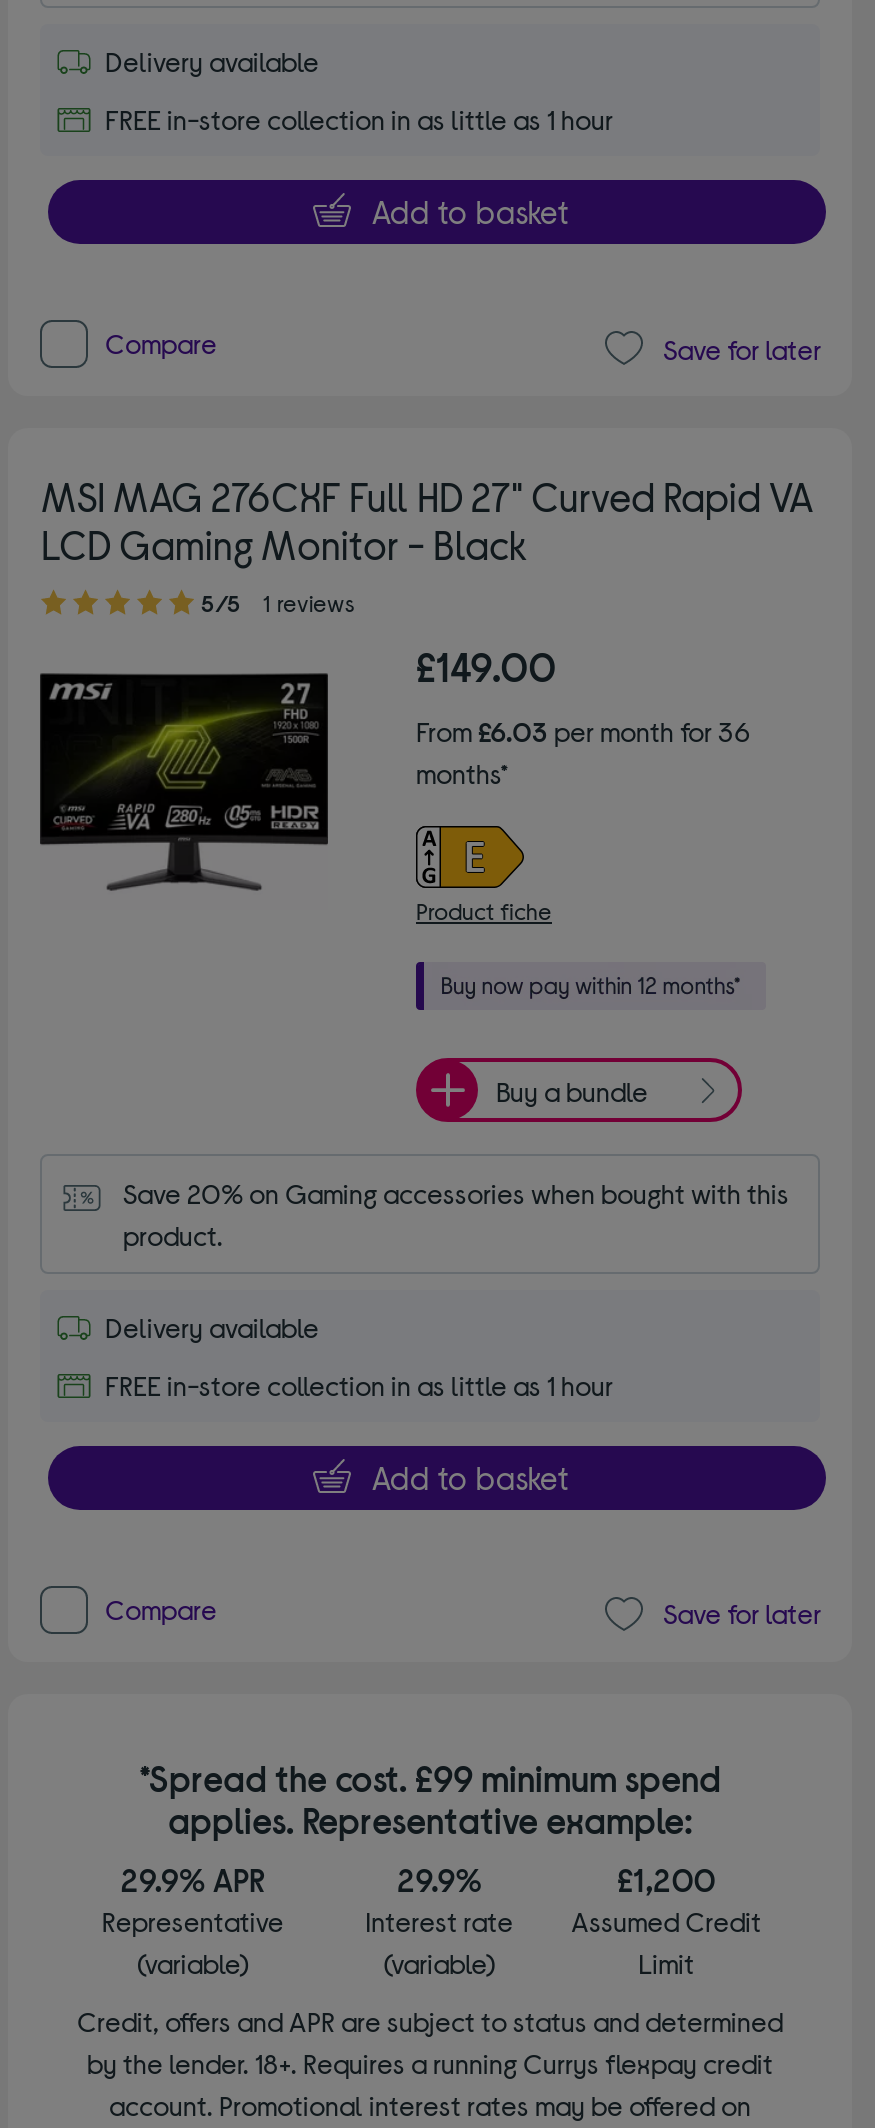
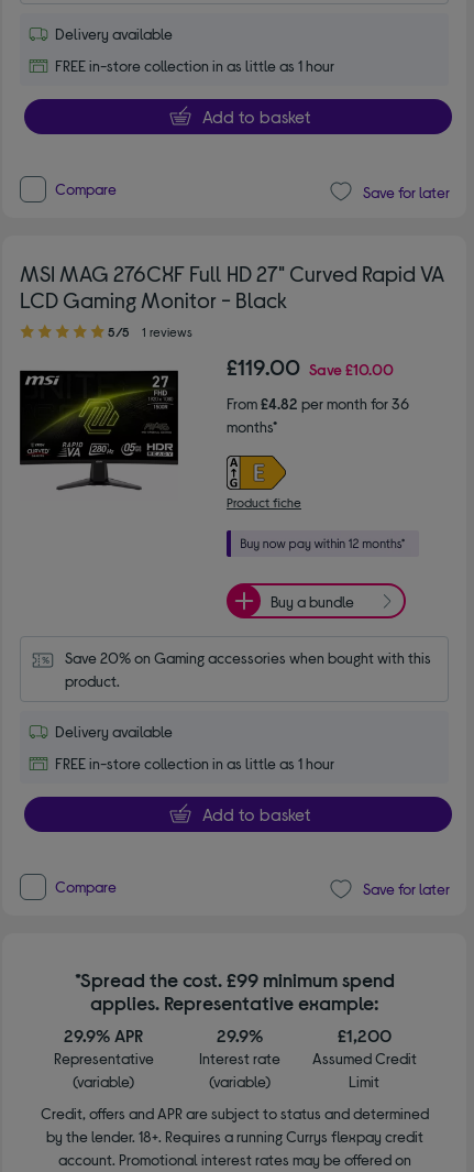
- £149.00
+ £119.00 Save£10.00

- From £6.03 per month for 36
+ From £4.82 per month for 36
